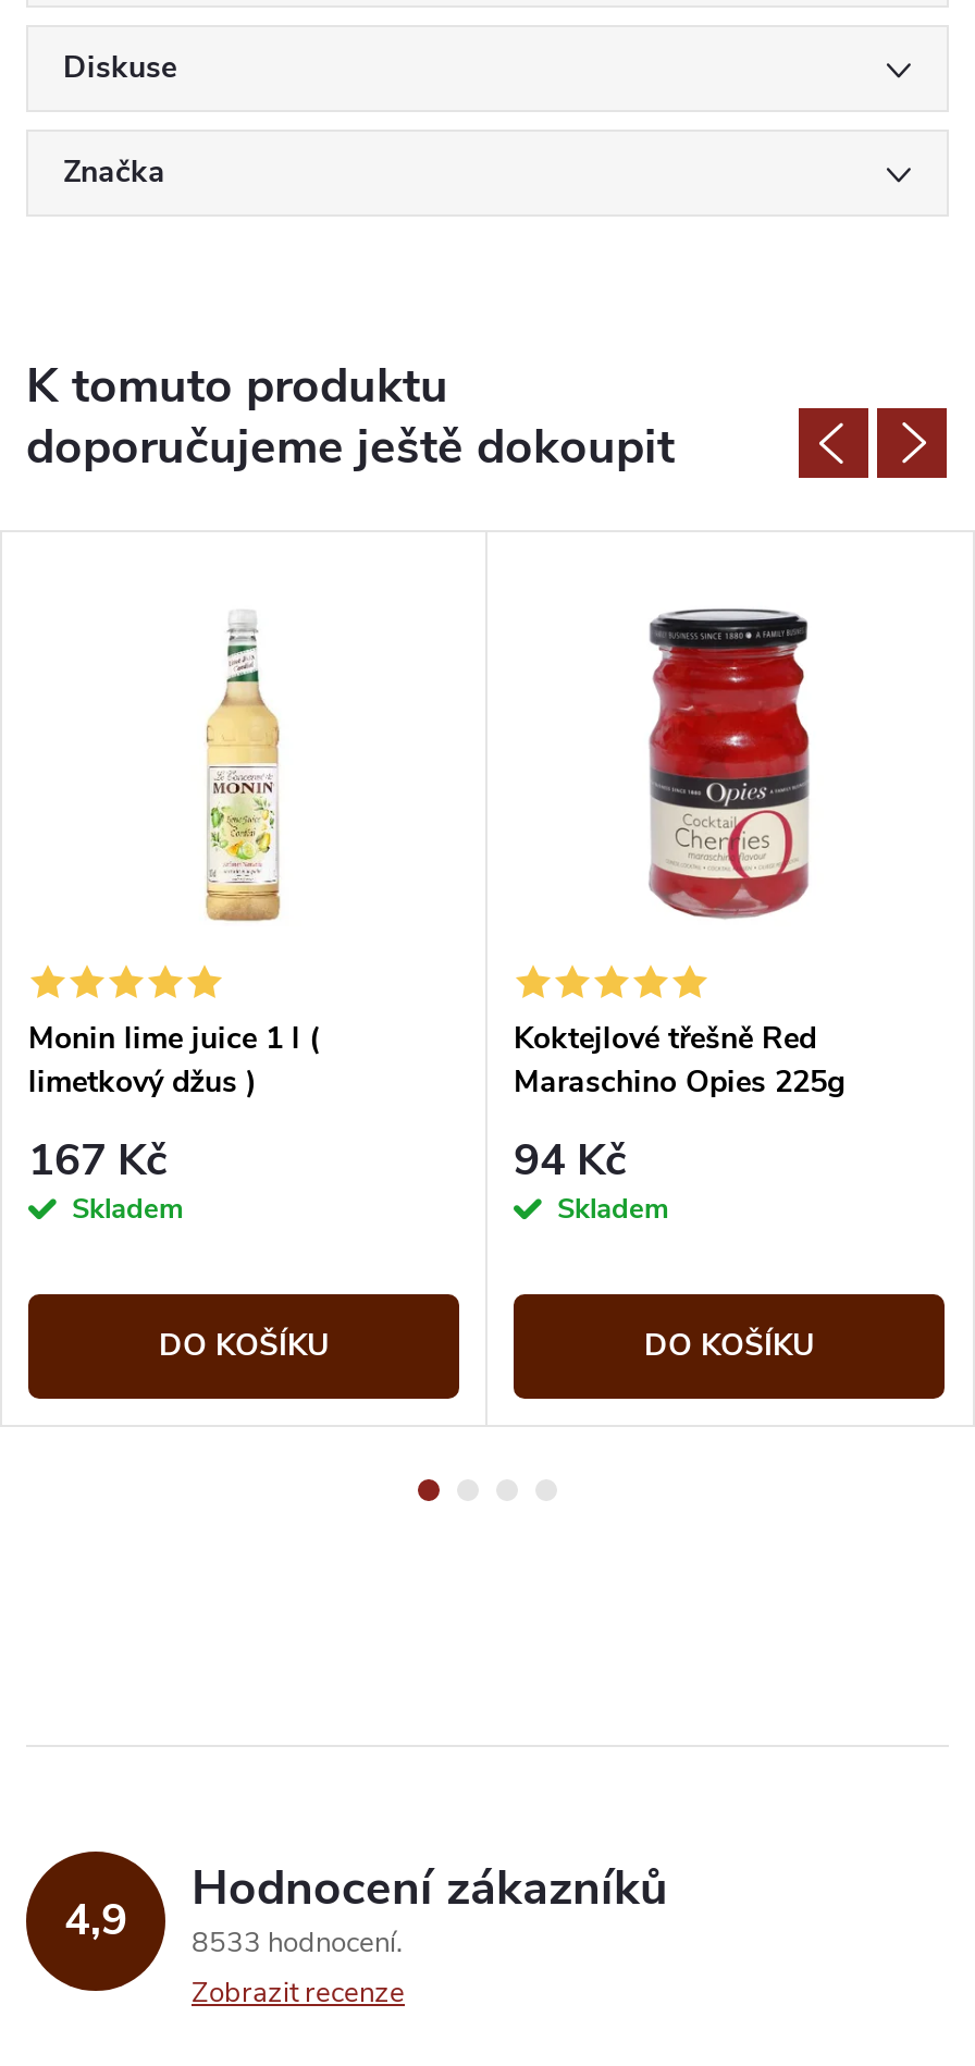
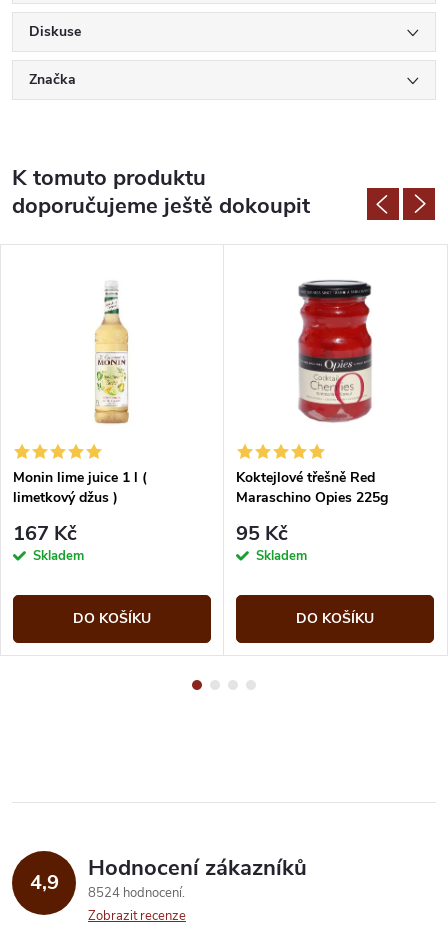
- 94 Kč
+ 95 Kč

- 4,9 8533 hodnocení Hodnocení zákazníků
+ 4,9 8524 hodnocení Hodnocení zákazníků
